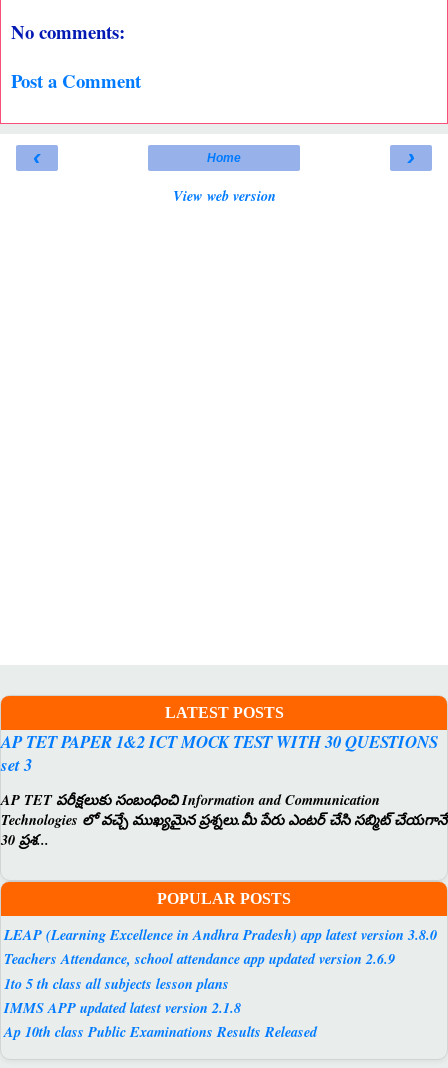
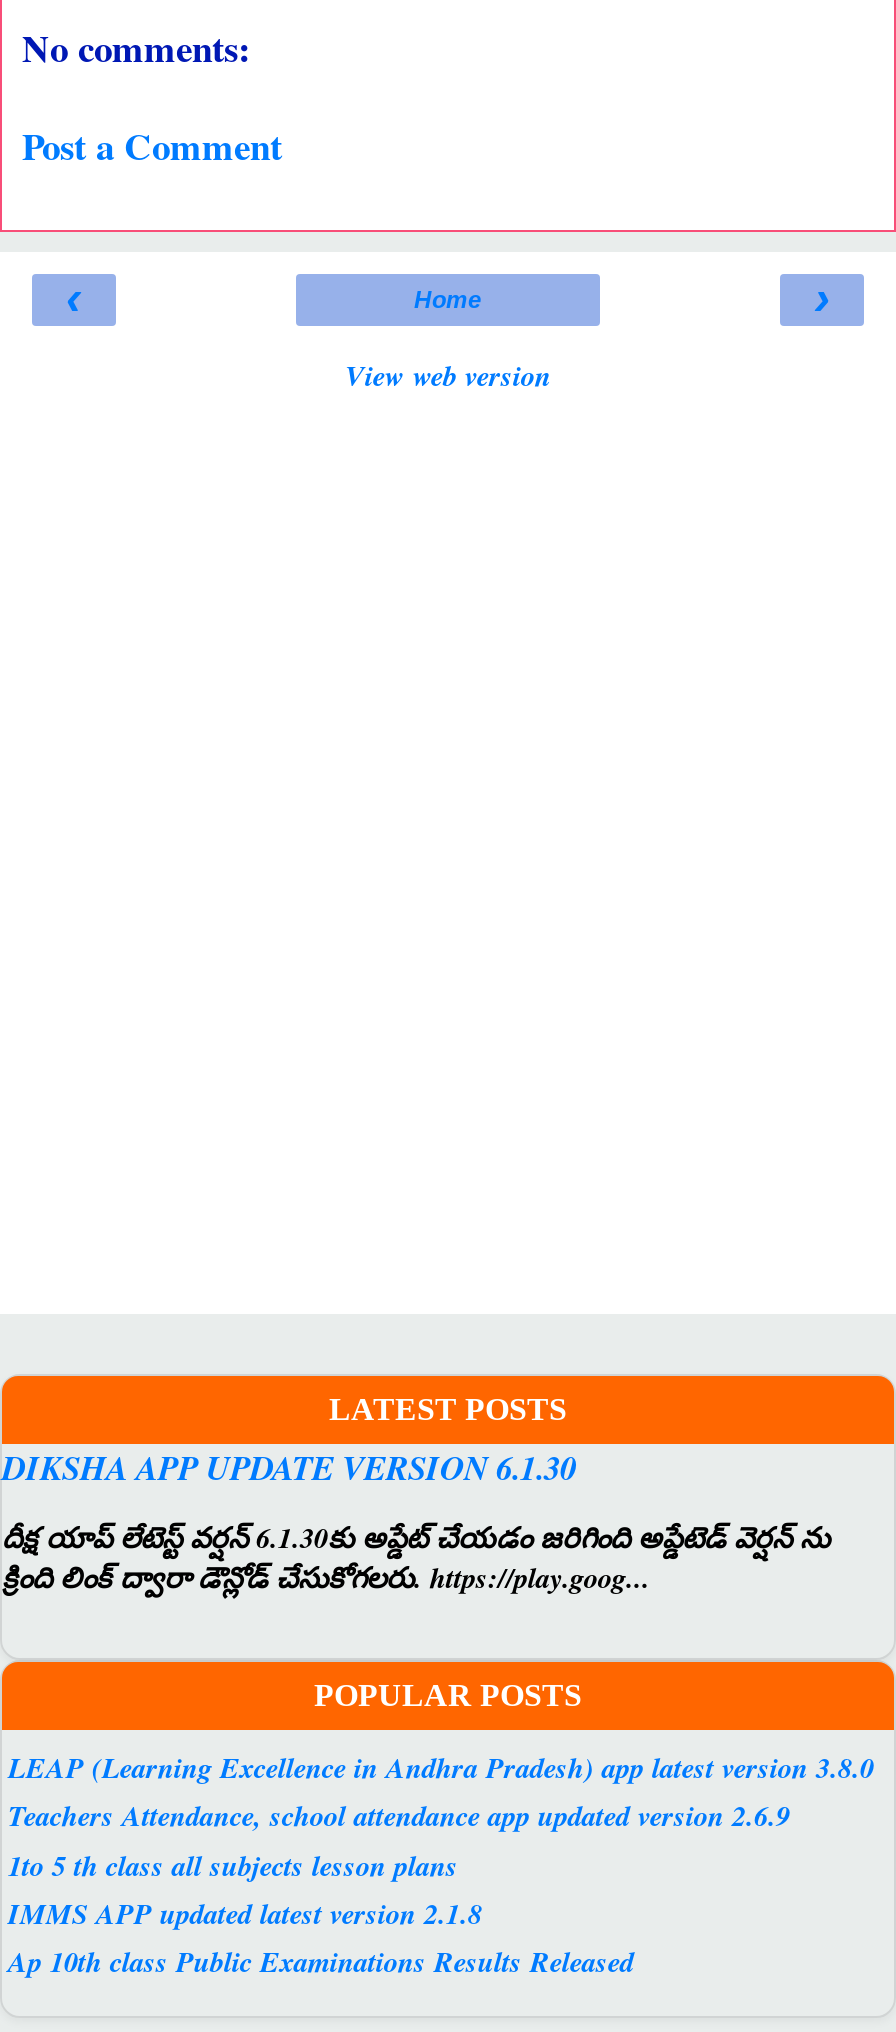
- AP TET PAPER 1&2 ICT MOCK TEST WITH 30 QUESTIONS
- set 3
+ DIKSHA APP UPDATE VERSION 6.1.30

- AP TET పరీక్షలుకు సంబంధించి Information and Communication
- Technologies లో వచ్చే ముఖ్యమైన ప్రశ్నలు.మీ పేరు ఎంటర్ చేసి సబ్మిట్ చేయగానే
- 30 ప్రశ...
+ దీక్ష యాప్ లేటెస్ట్ వర్షన్ 6.1.30కు అప్డేట్ చేయడం జరిగింది అప్డేటెడ్ వెర్షన్ ను
+ క్రింది లింక్ ద్వారా డౌన్లోడ్ చేసుకోగలరు. https://play.goog...
